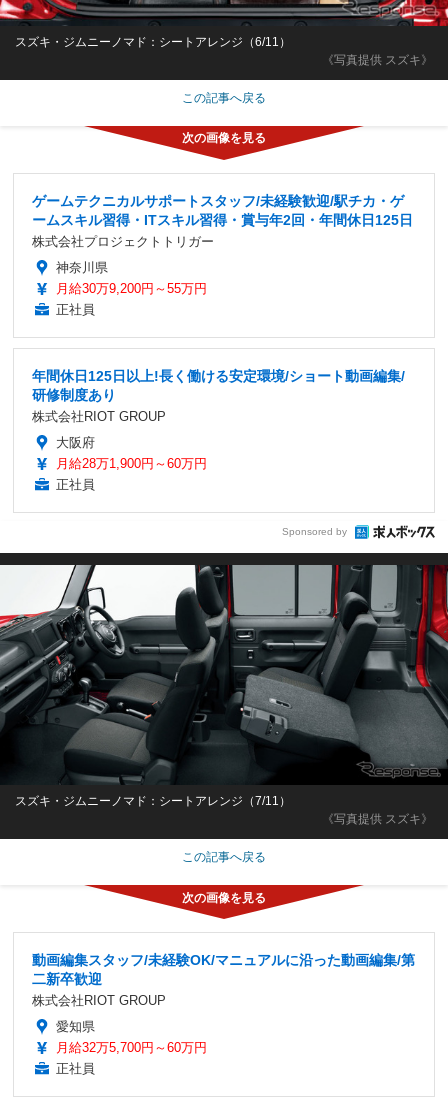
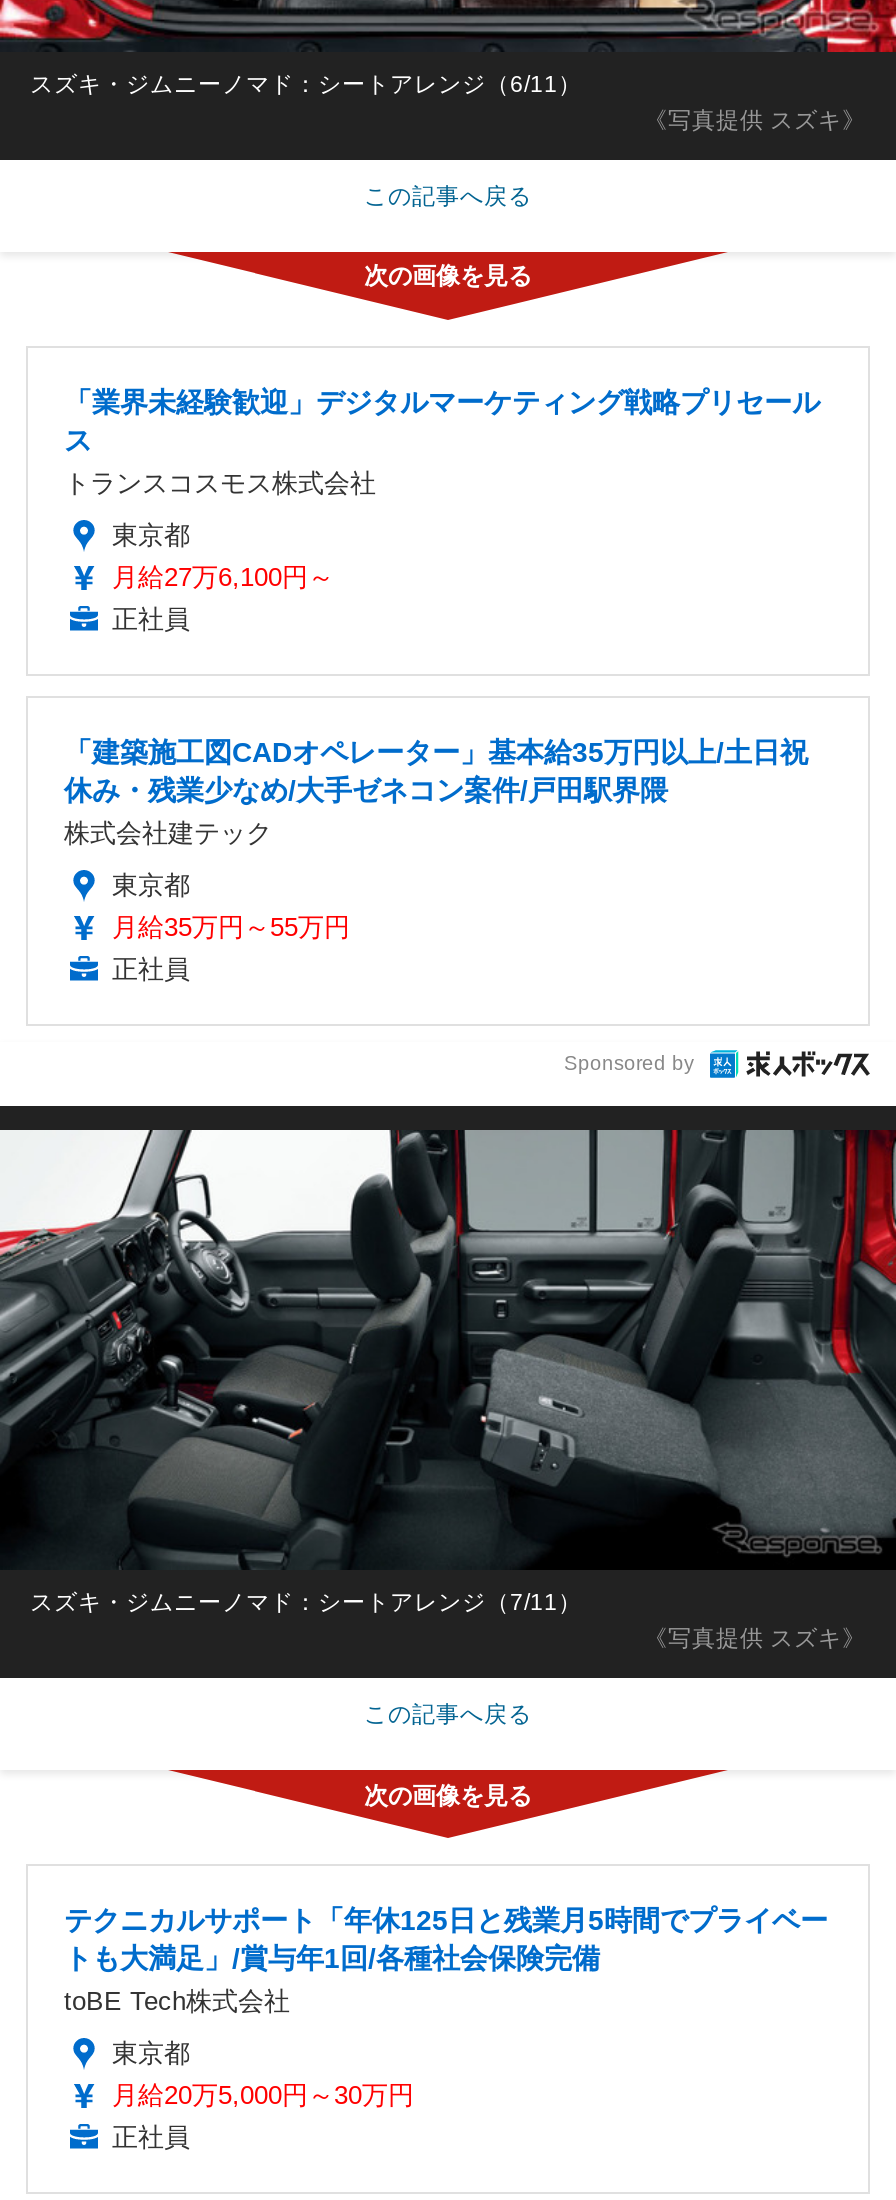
- ゲームテクニカルサポートスタッフ/未経験歓迎/駅チカ・ゲ
- ームスキル習得・ITスキル習得・賞与年2回・年間休日125日
- 株式会社プロジェクトトリガー
+ 「業界未経験歓迎」デジタルマーケティング戦略プリセール
+ ス
+ トランスコスモス株式会社

- 神奈川県
- 月給30万9,200円～55万円
+ 東京都
+ 月給27万6,100円～

- 年間休日125日以上!長く働ける安定環境/ショート動画編集/
- 研修制度あり
- 株式会社RIOT GROUP
+ 「建築施工図CADオペレーター」基本給35万円以上/土日祝
+ 休み・残業少なめ/大手ゼネコン案件/戸田駅界隈
+ 株式会社建テック

- 大阪府
- 月給28万1,900円～60万円
+ 東京都
+ 月給35万円～55万円

- 動画編集スタッフ/未経験OK/マニュアルに沿った動画編集/第
- 二新卒歓迎
- 株式会社RIOT GROUP
+ テクニカルサポート「年休125日と残業月5時間でプライベー
+ トも大満足」/賞与年1回/各種社会保険完備
+ toBE Tech株式会社

- 愛知県
- 月給32万5,700円～60万円
+ 東京都
+ 月給20万5,000円～30万円
